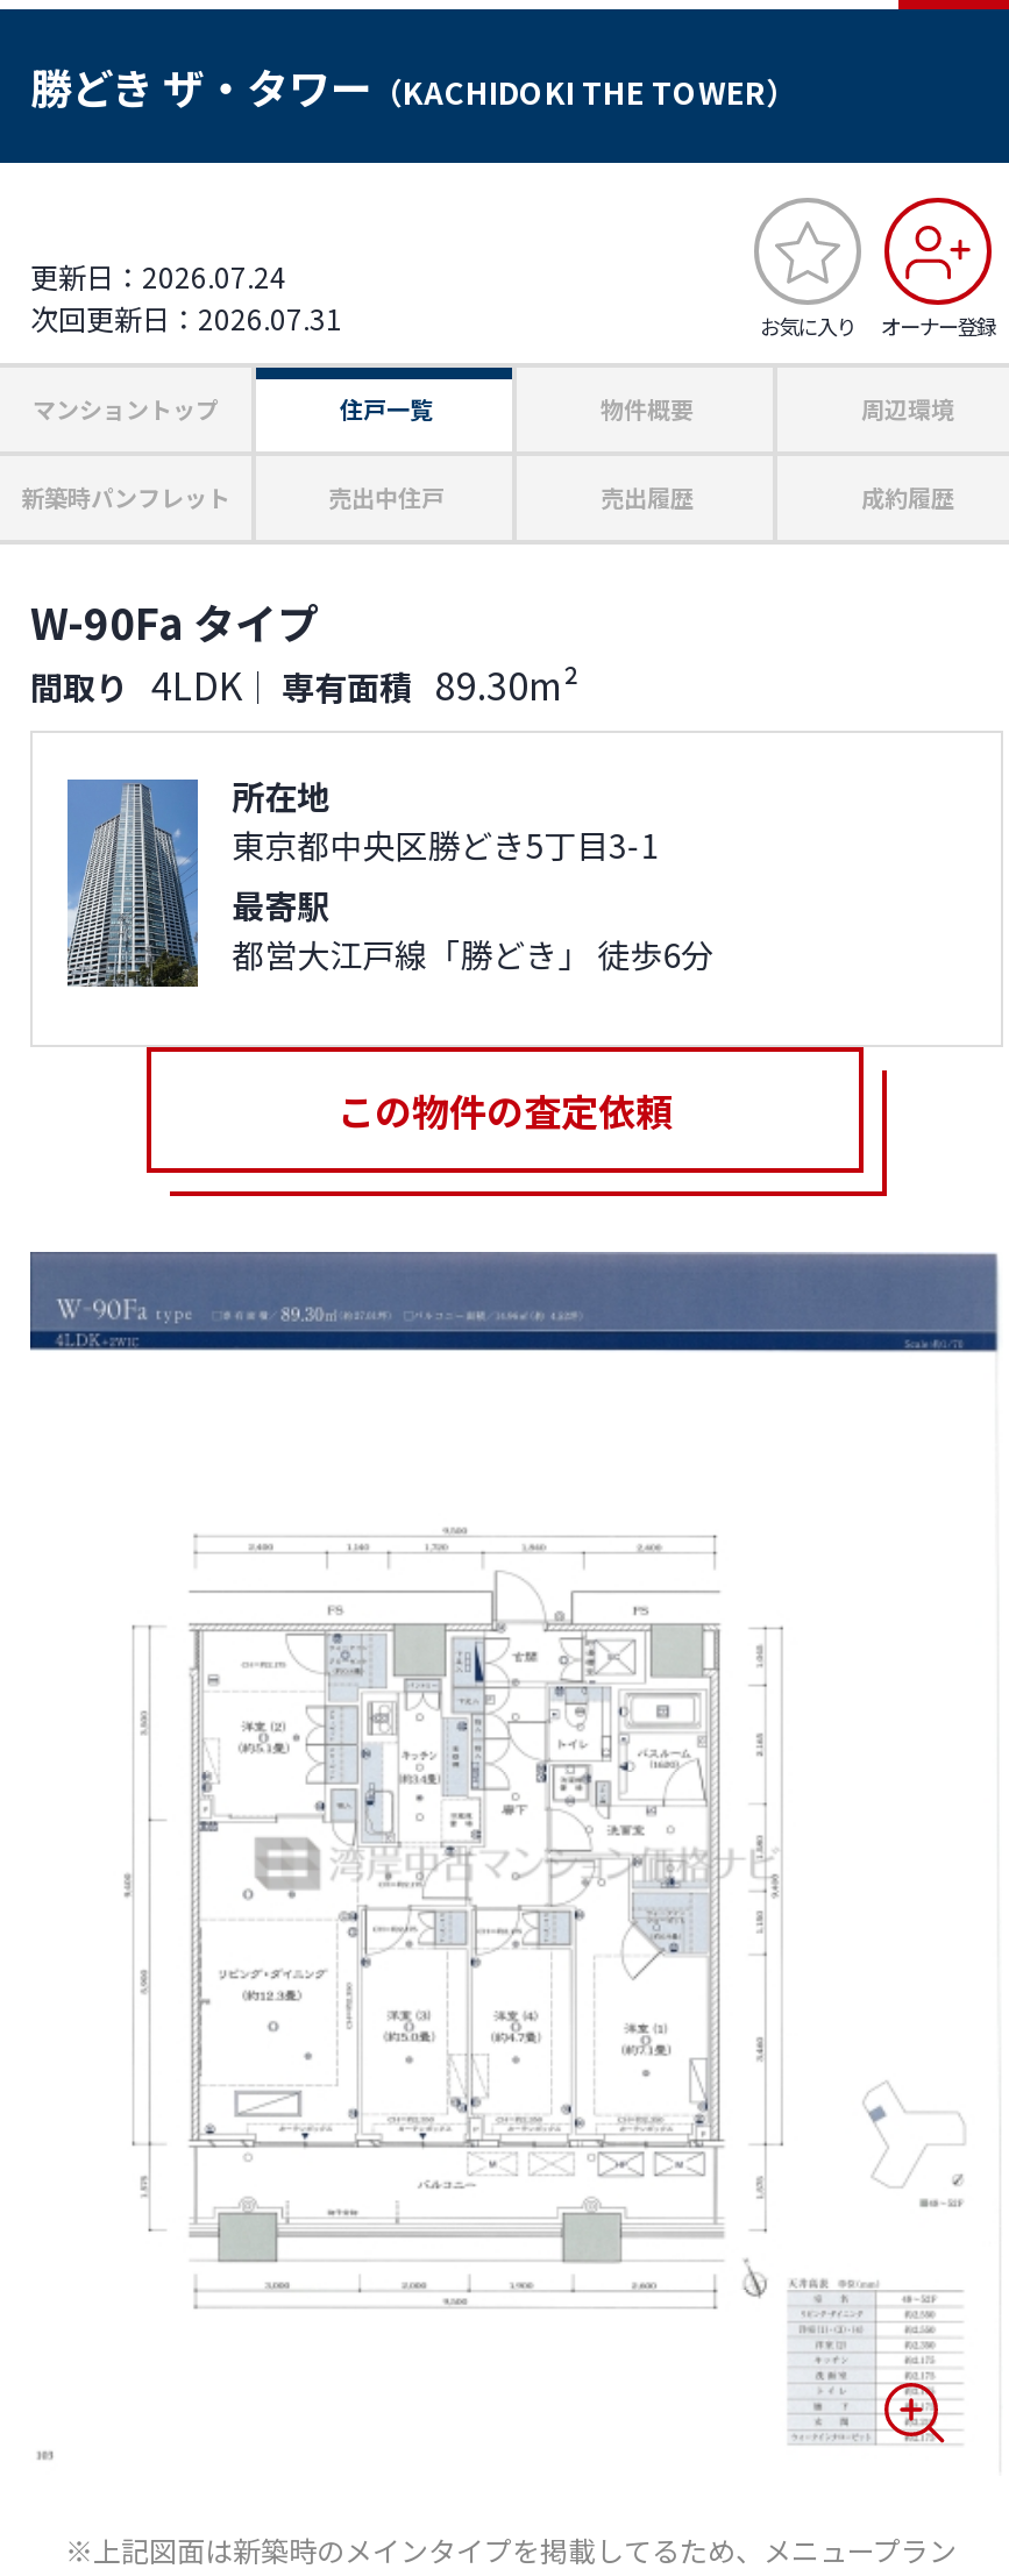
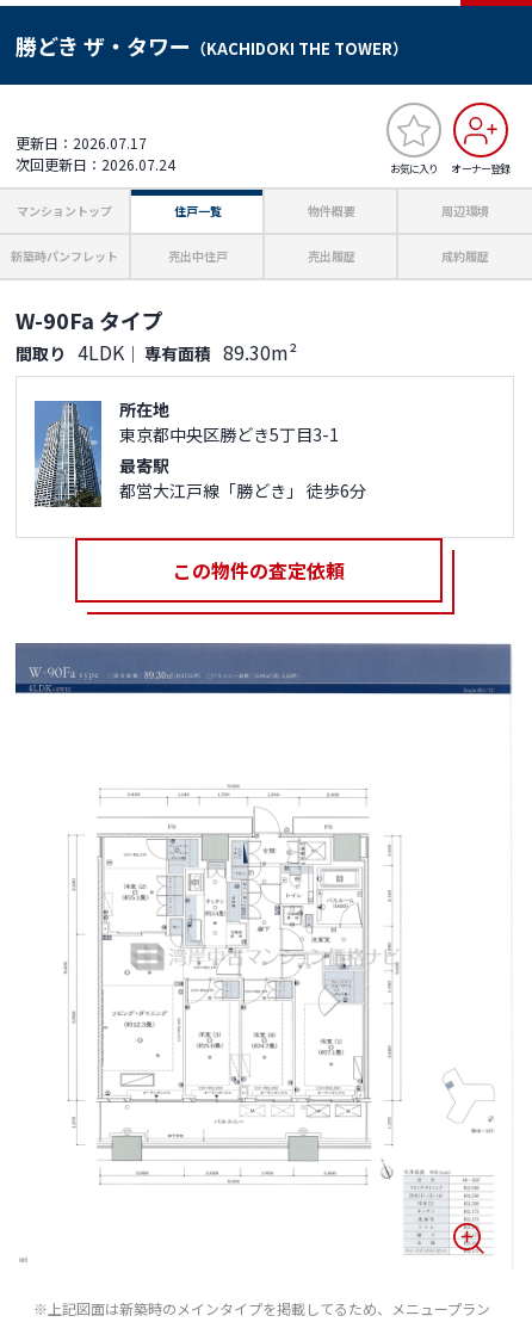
- 更新日：2026.07.24
+ 更新日：2026.07.17

- 次回更新日：2026.07.31
+ 次回更新日：2026.07.24
